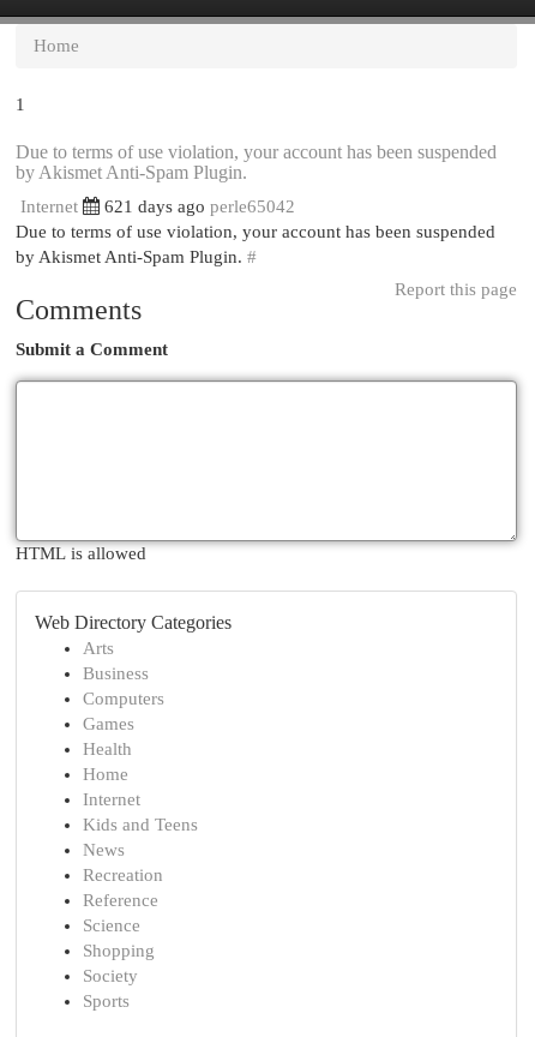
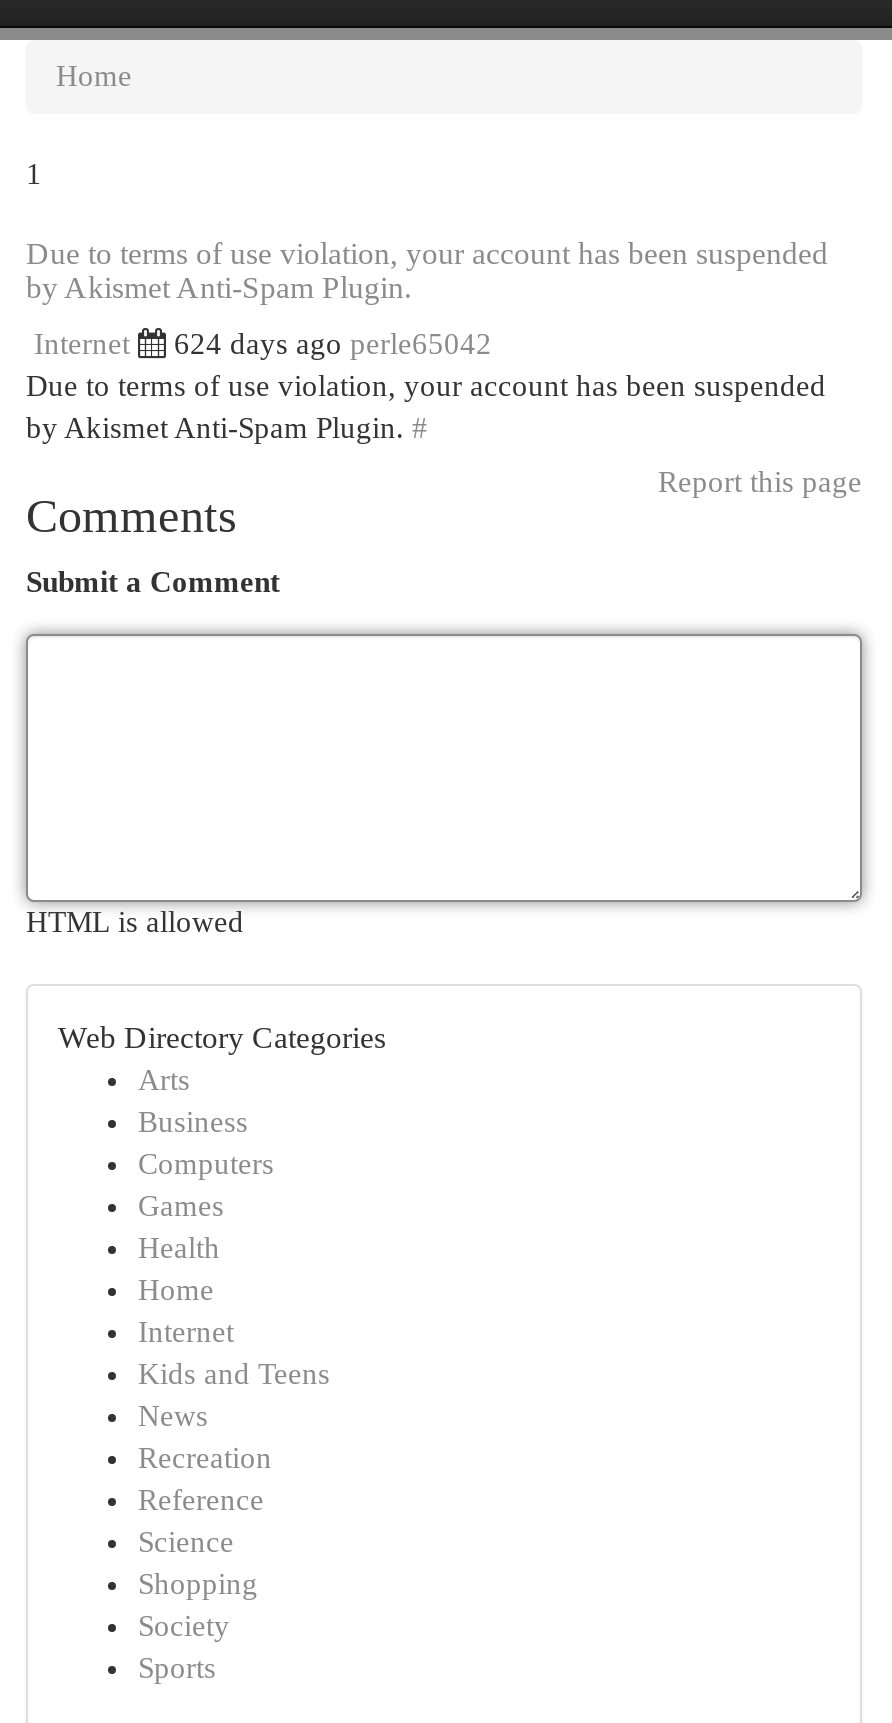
- 621 days ago perle65042
+ 624 days ago perle65042
